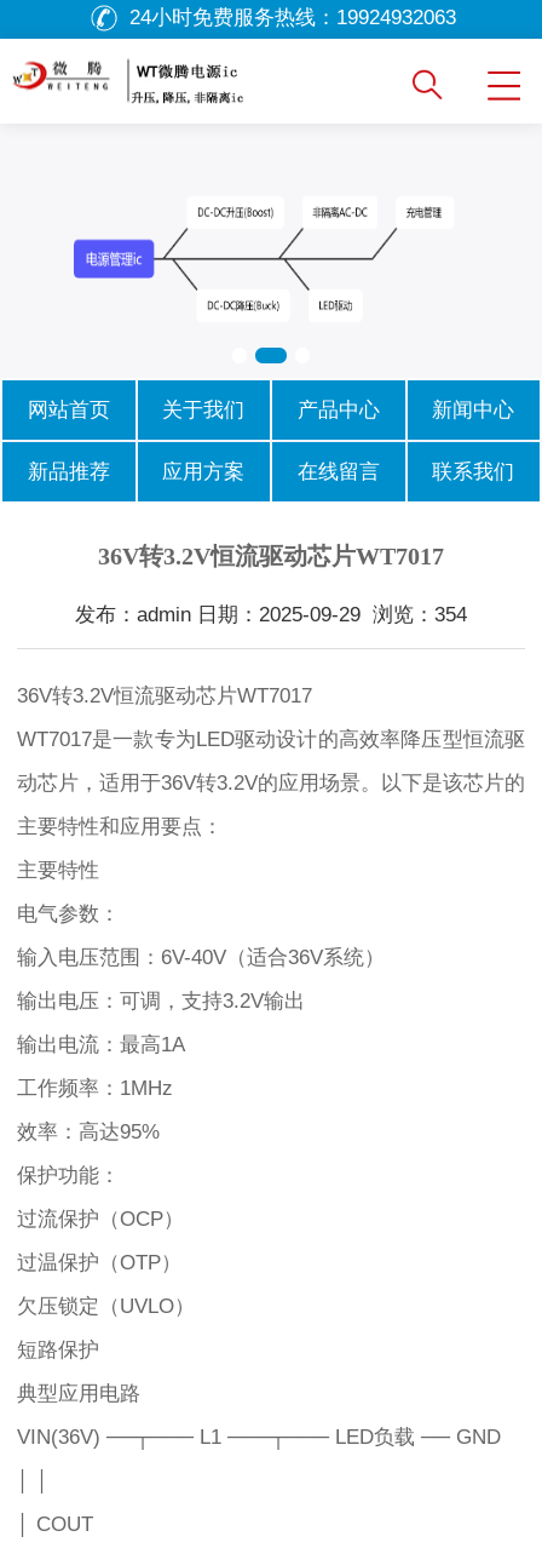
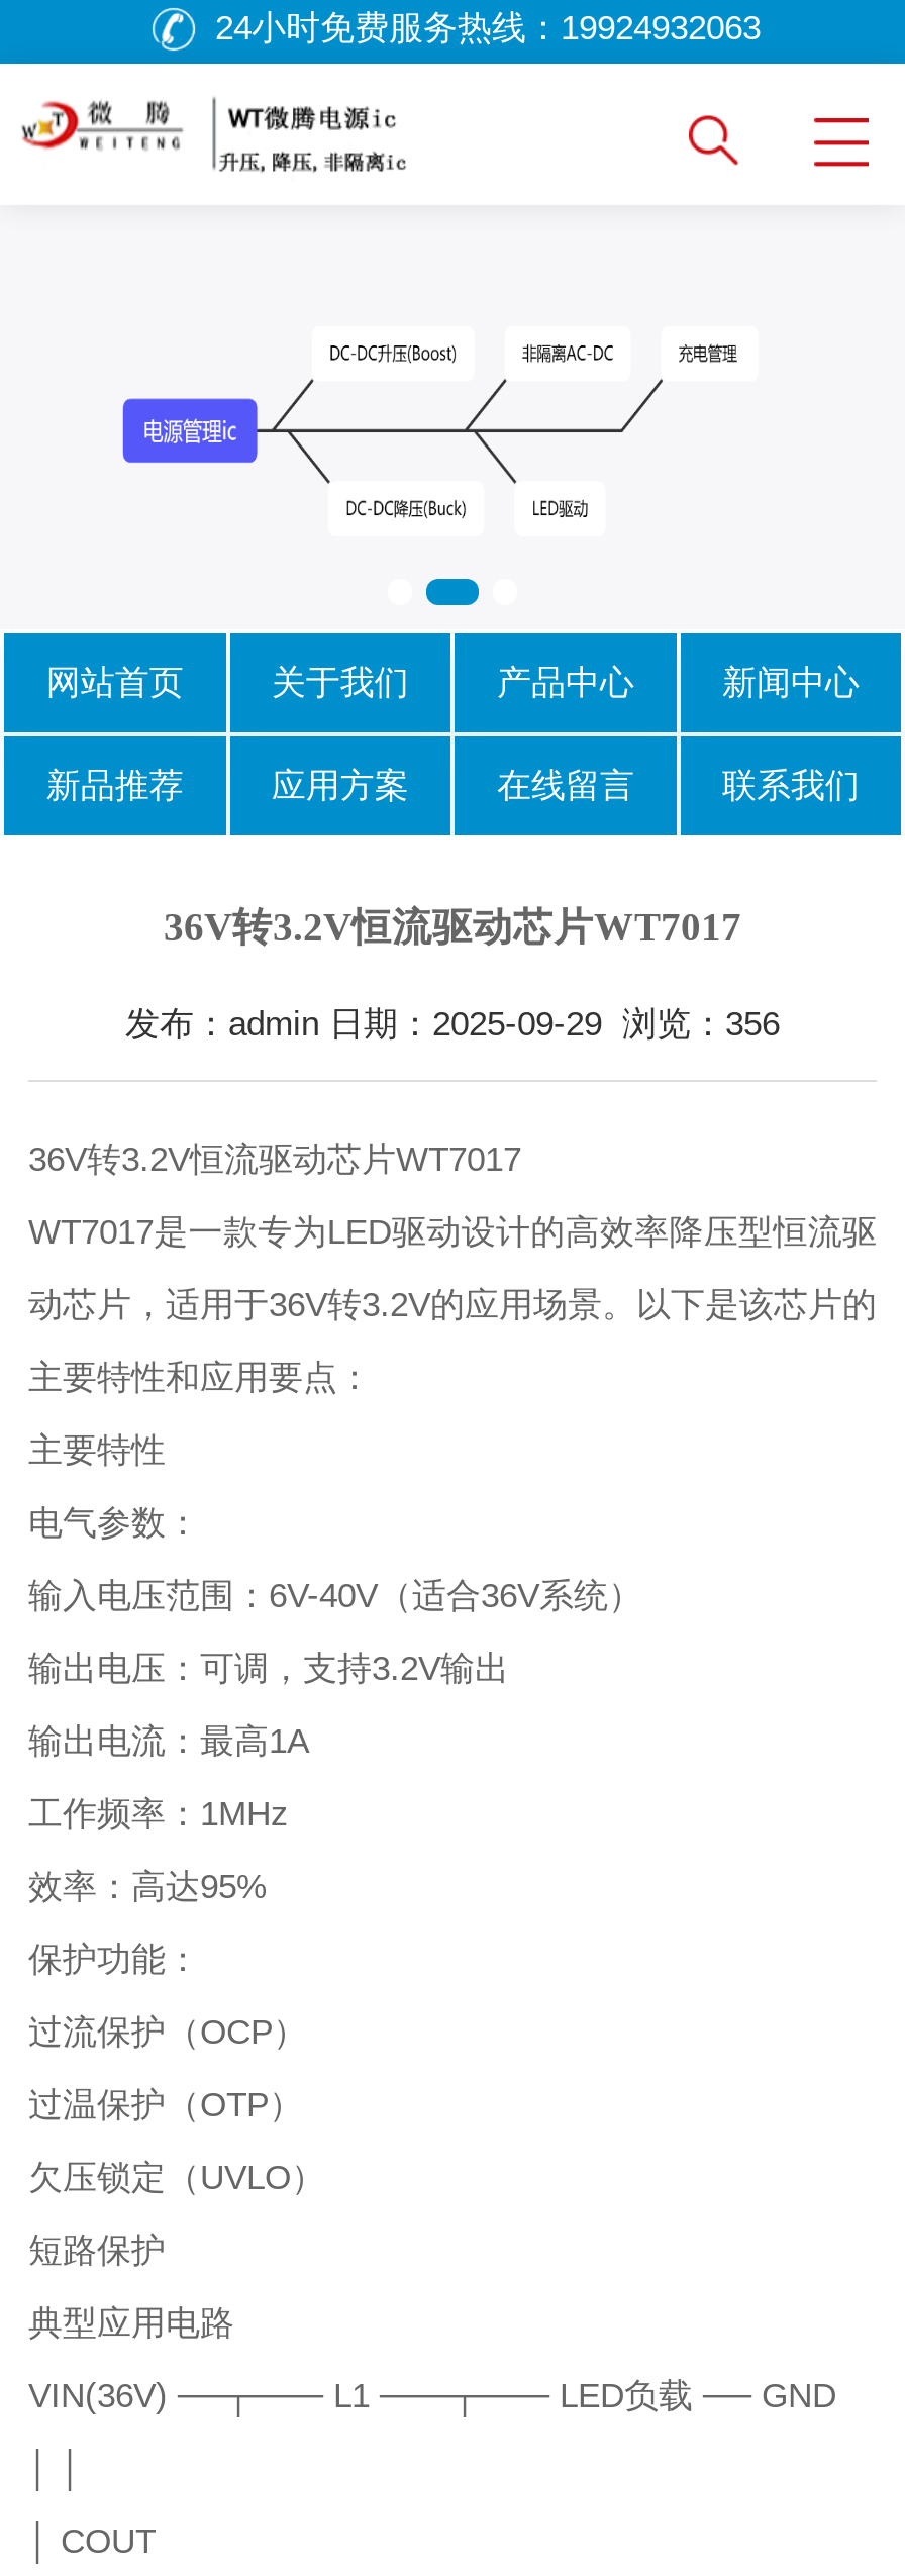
- 发布：admin 日期：2025-09-29 浏览：354
+ 发布：admin 日期：2025-09-29 浏览：356
